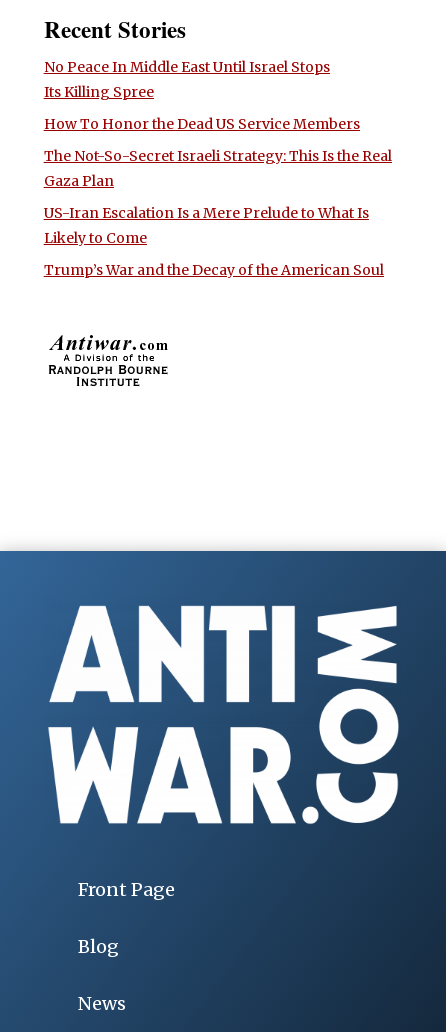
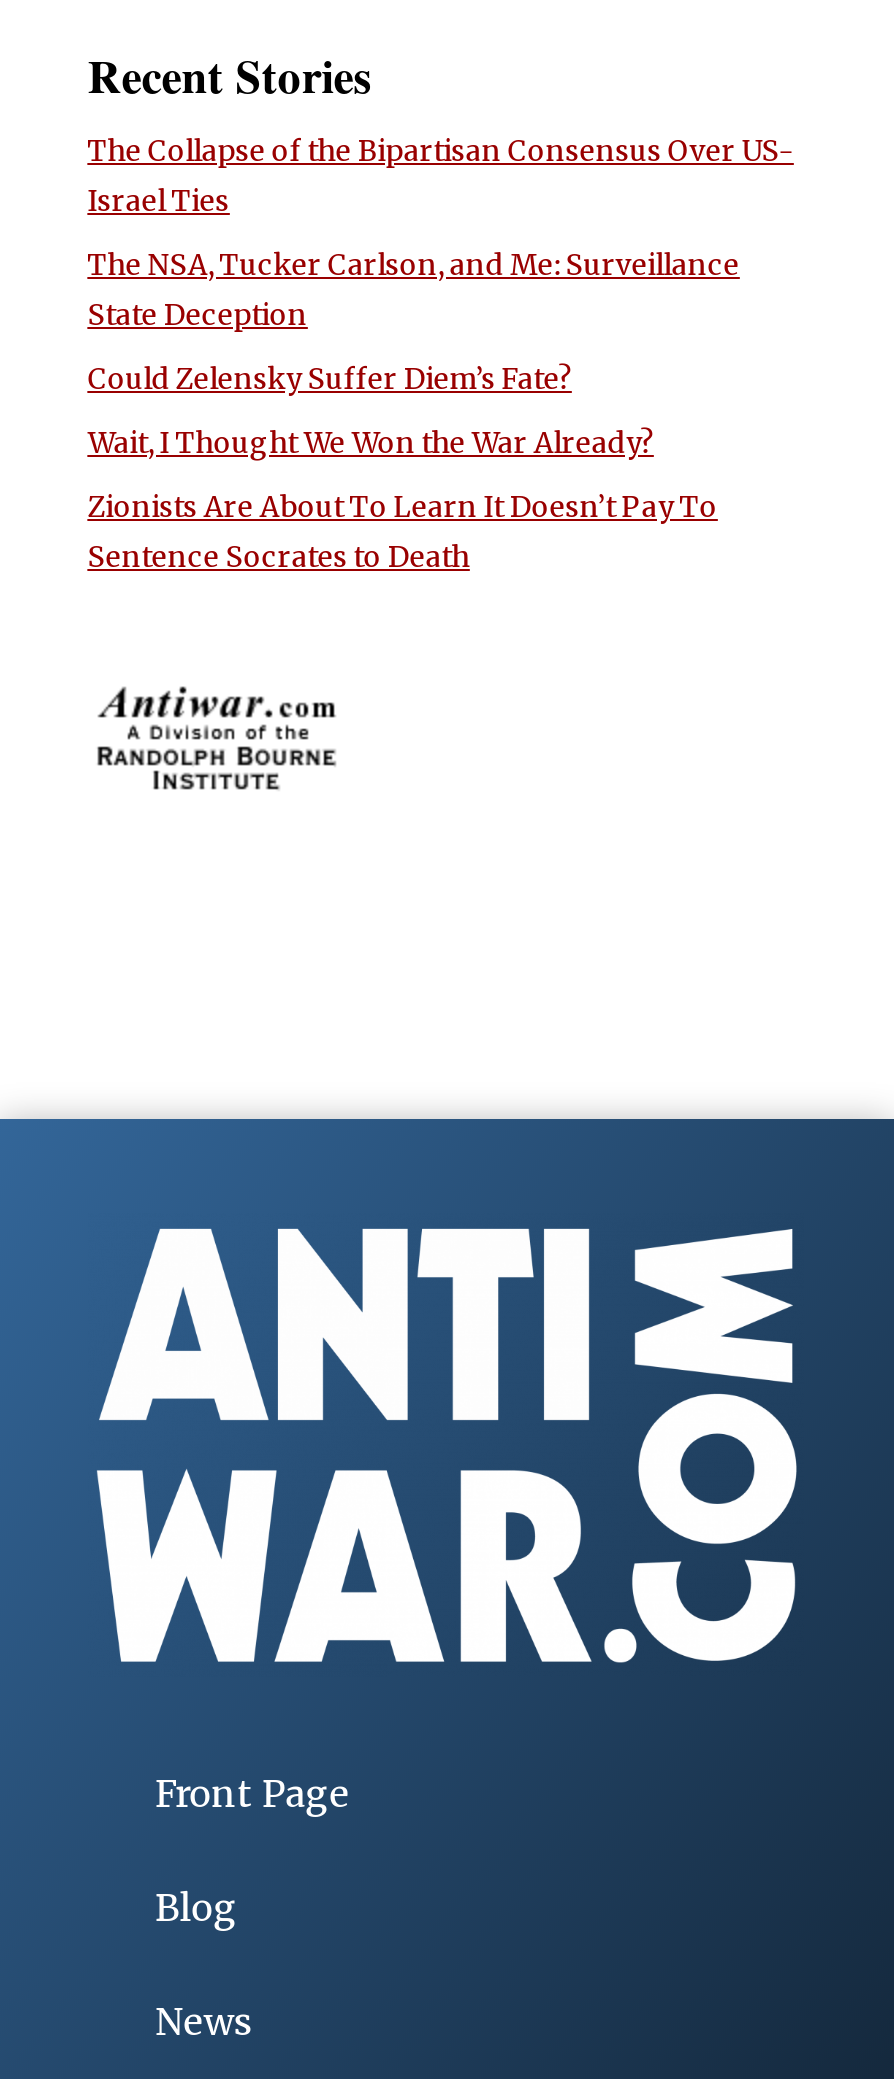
- No Peace In Middle East Until Israel Stops
- Its Killing Spree
+ The Collapse of the Bipartisan Consensus Over US-
+ Israel Ties

- How To Honor the Dead US Service Members
+ The NSA, Tucker Carlson, and Me: Surveillance
+ State Deception

- The Not-So-Secret Israeli Strategy: This Is the Real
- Gaza Plan
+ Could Zelensky Suffer Diem’s Fate?

- US-Iran Escalation Is a Mere Prelude to What Is
- Likely to Come
+ Wait, I Thought We Won the War Already?

- Trump’s War and the Decay of the American Soul
+ Zionists Are About To Learn It Doesn’t Pay To
+ Sentence Socrates to Death
